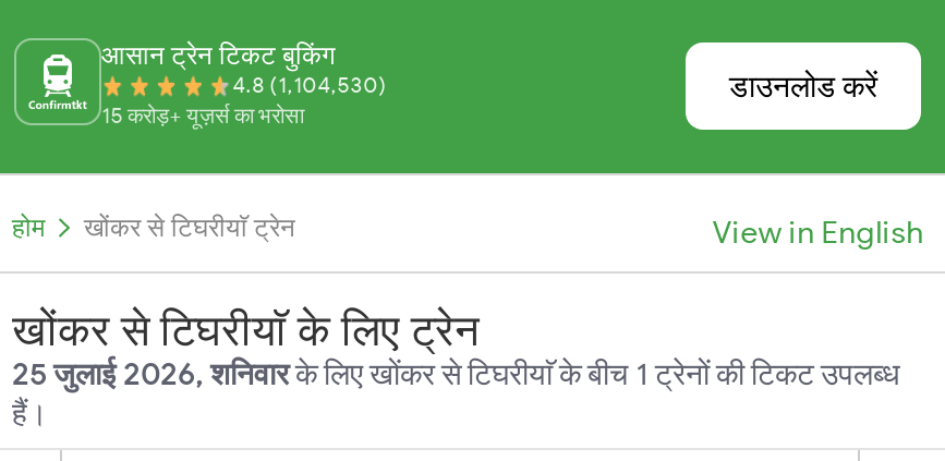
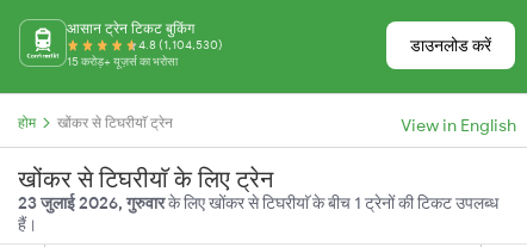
- 25 जुलाई 2026, शनिवारके लिए खोंकर से टिघरीयाॅ के बीच 1 ट्रेनों की टिकट उपलब्ध
+ 23 जुलाई 2026, गुरुवारके लिए खोंकर से टिघरीयाॅ के बीच 1 ट्रेनों की टिकट उपलब्ध
